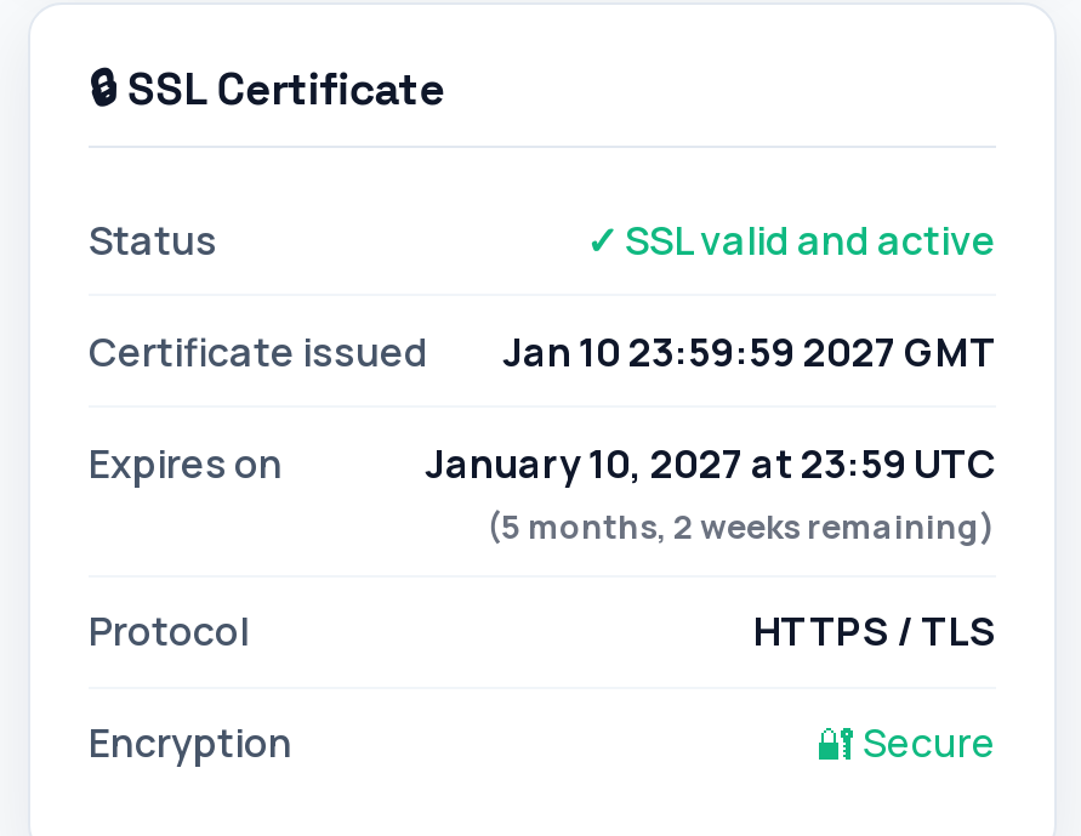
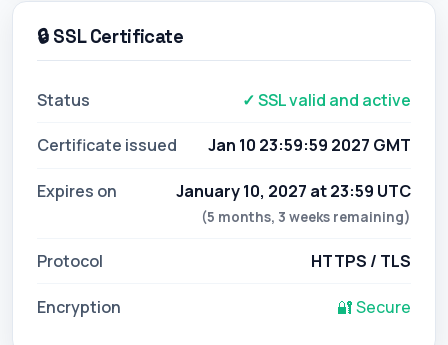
- (5 months, 2 weeks remaining)
+ (5 months, 3 weeks remaining)
